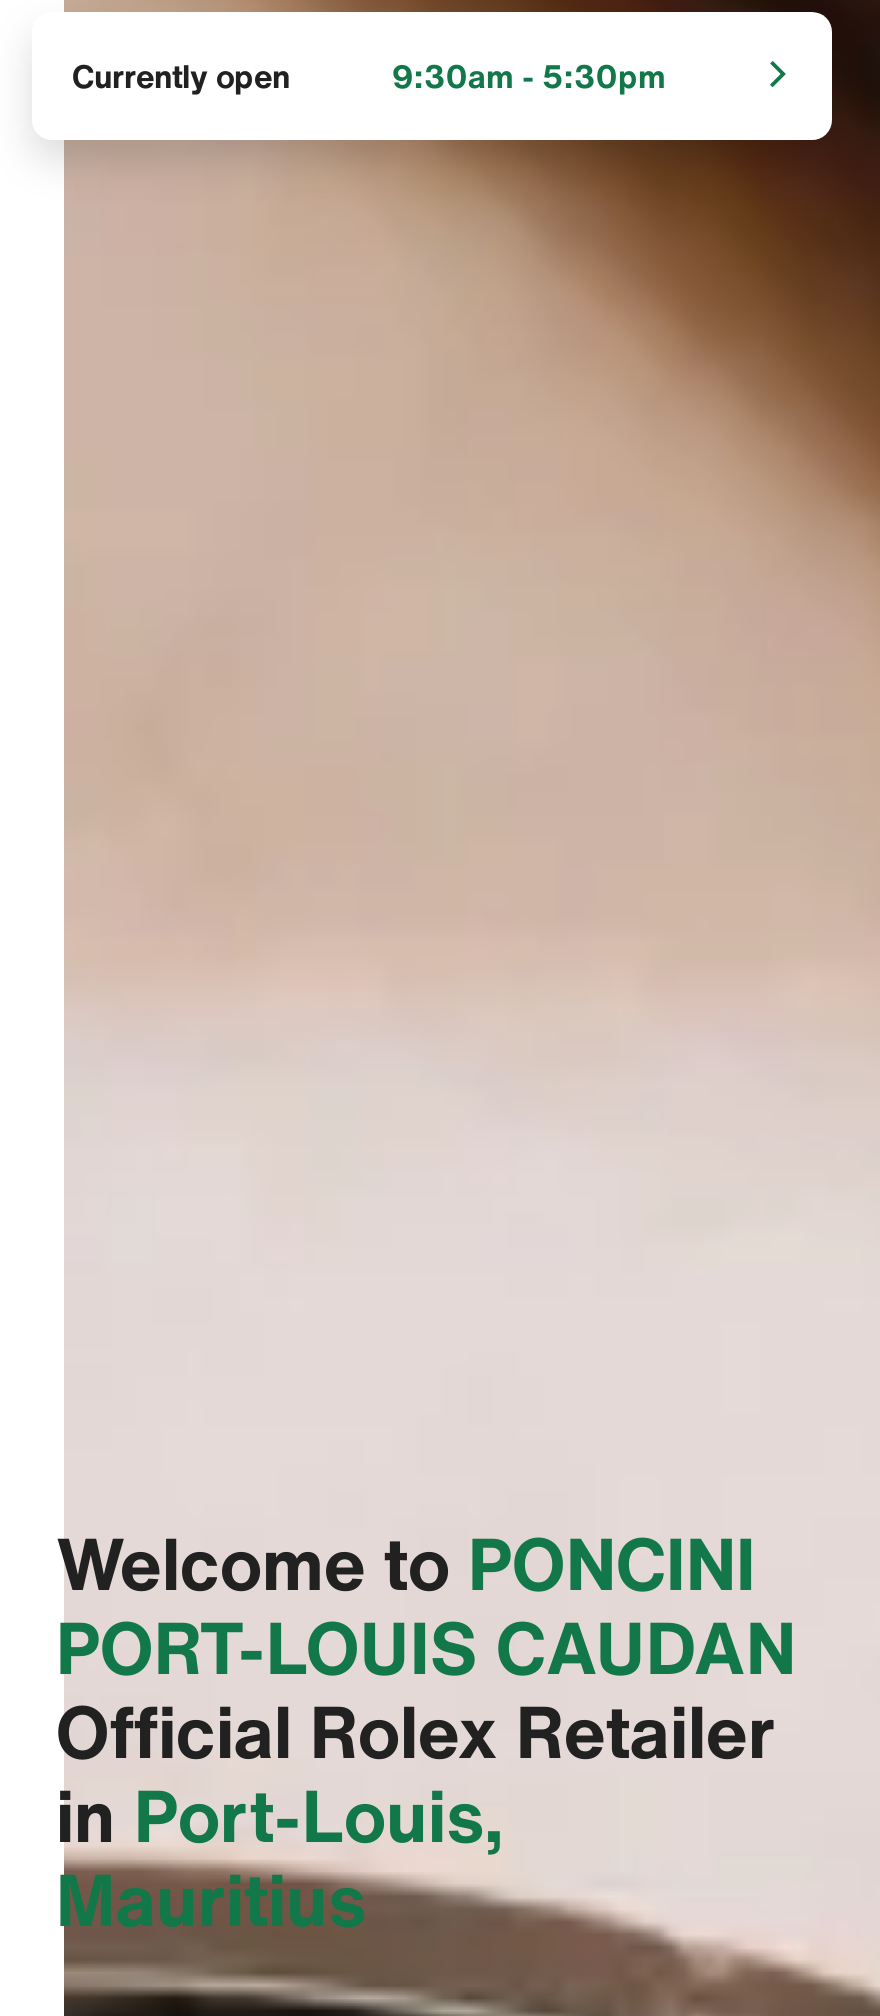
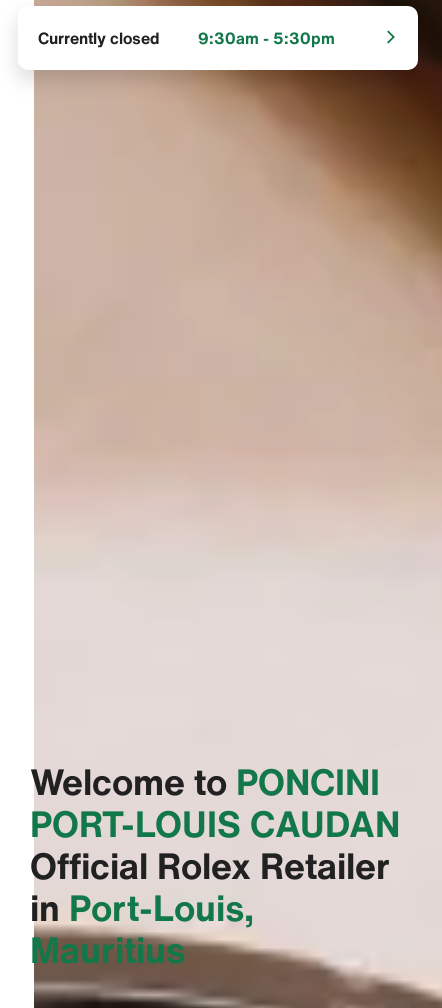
- Currently open
+ Currently closed
